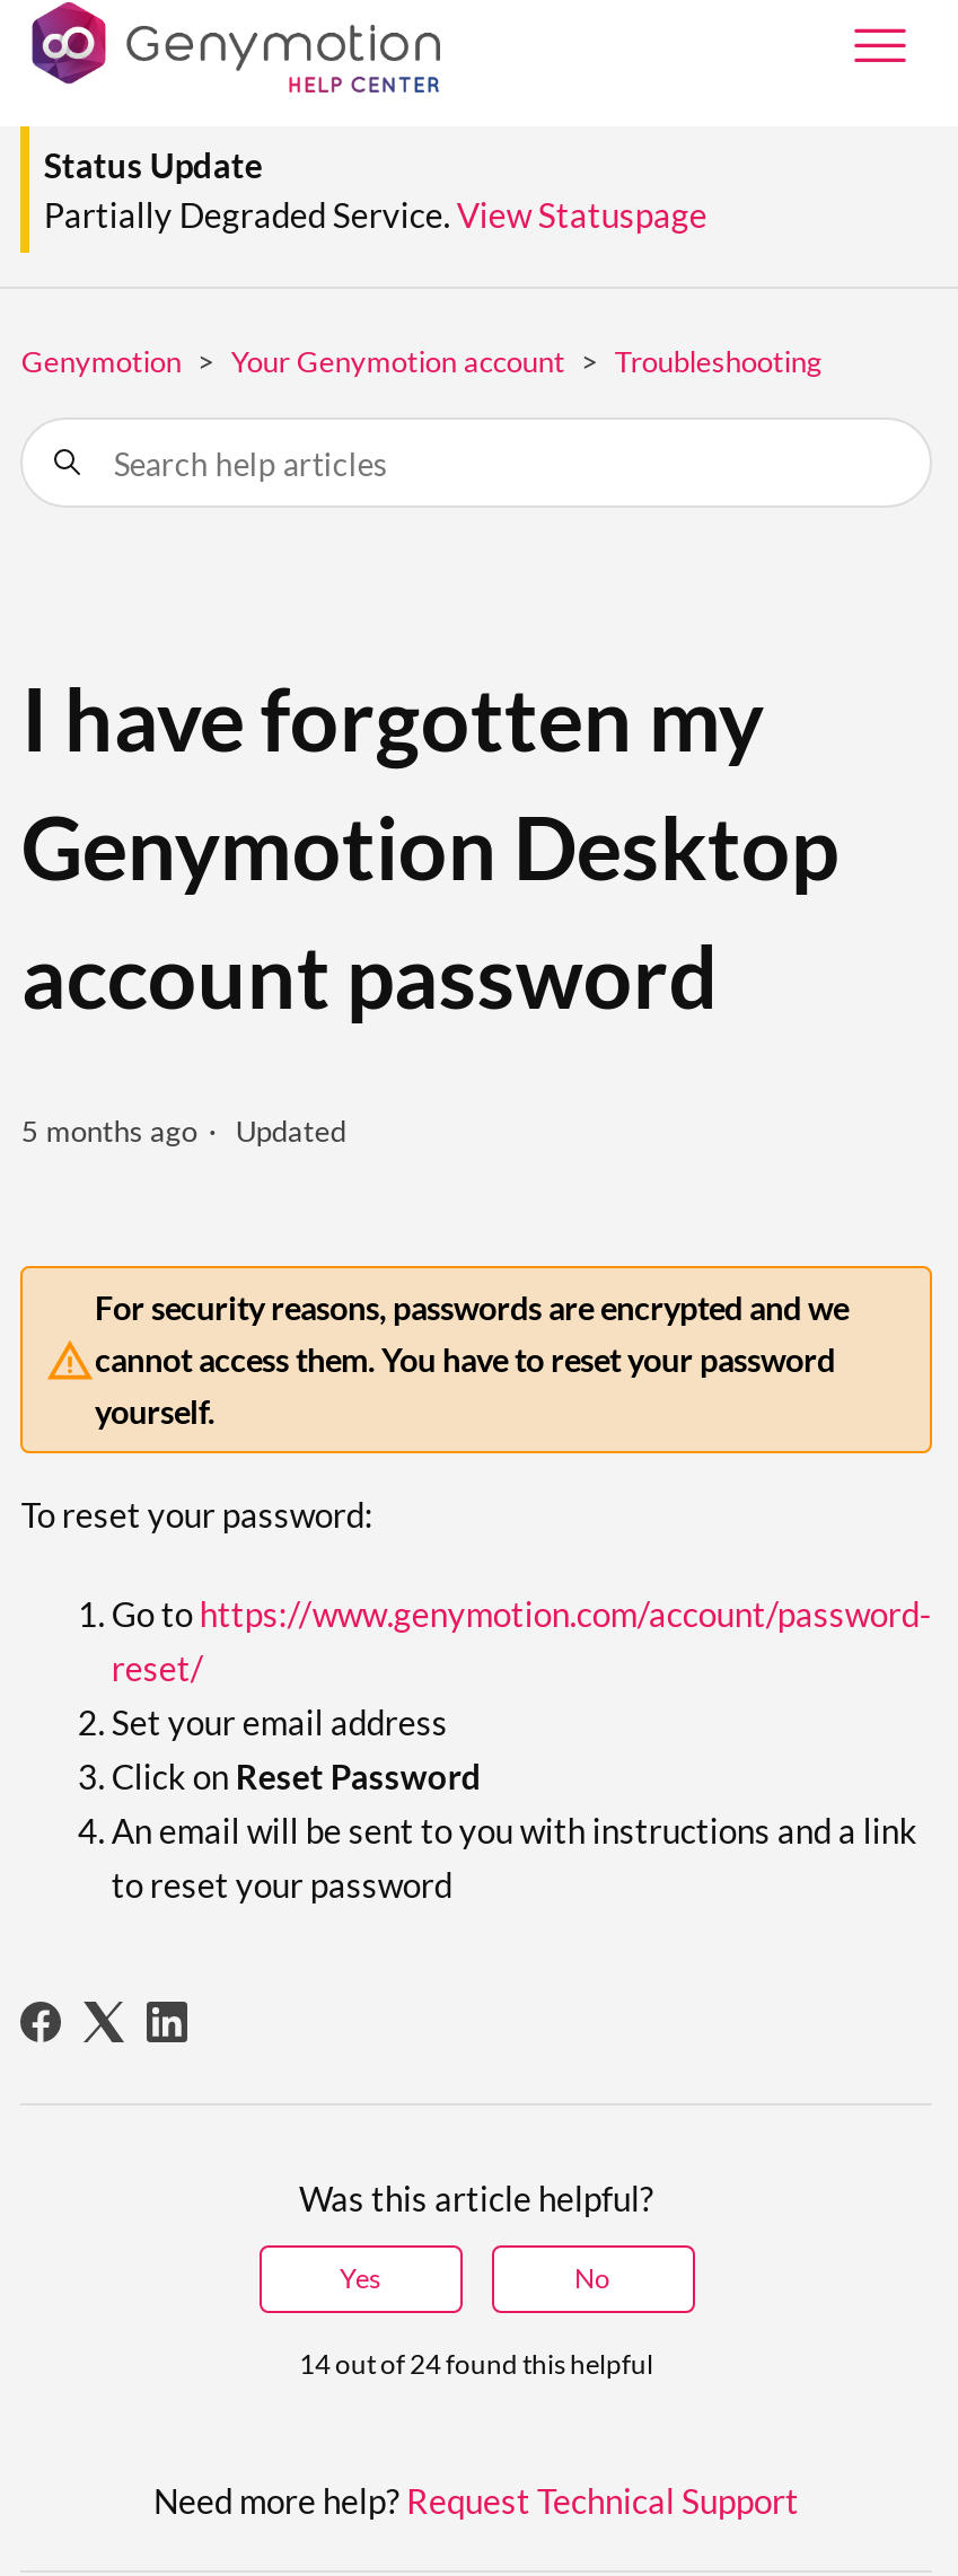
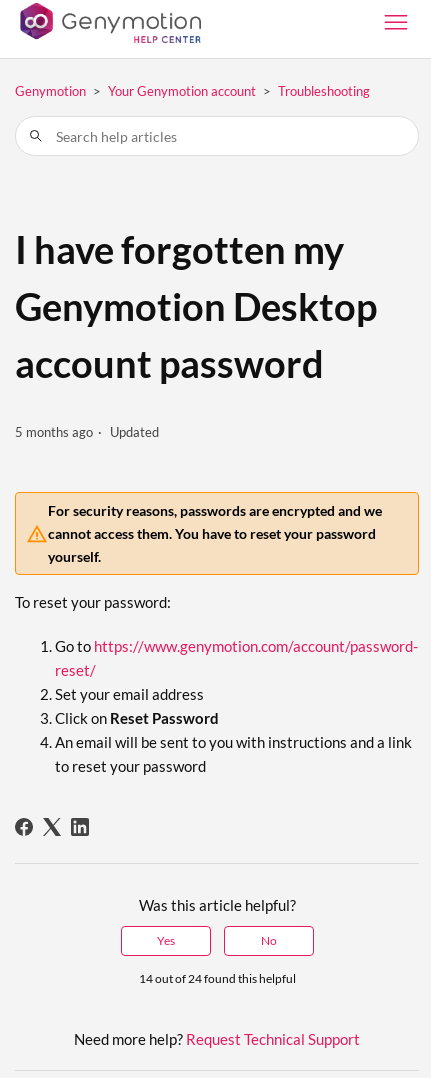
- Status Update
- Partially Degraded Service. View Statuspage
